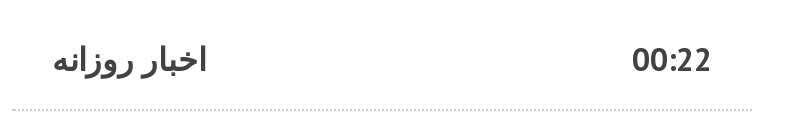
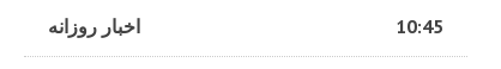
- 00:22
+ 10:45
